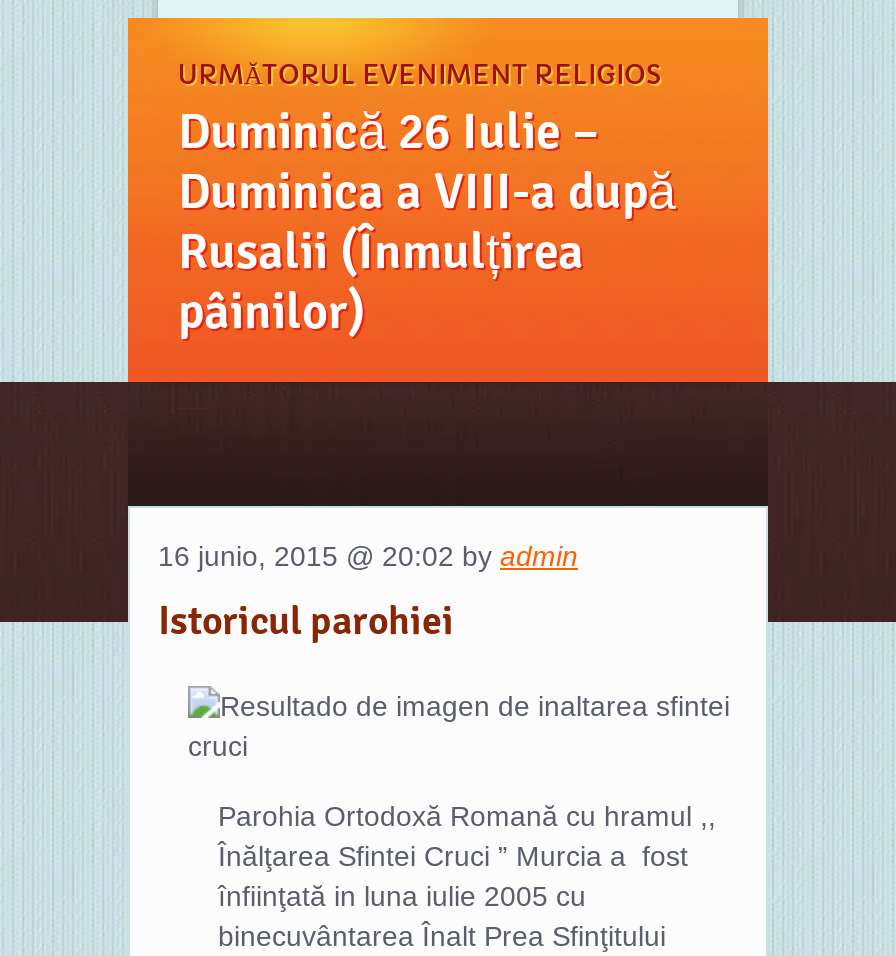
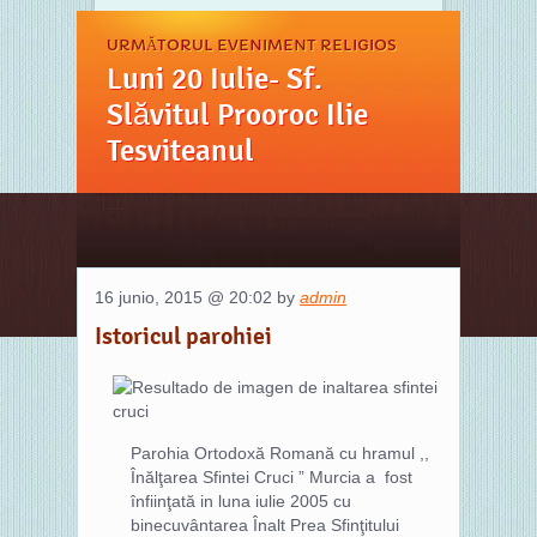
- Duminică 26 Iulie –
- Duminica a VIII-a după
- Rusalii (Înmulțirea
- pâinilor)
+ Luni 20 Iulie- Sf.
+ Slăvitul Prooroc Ilie
+ Tesviteanul
